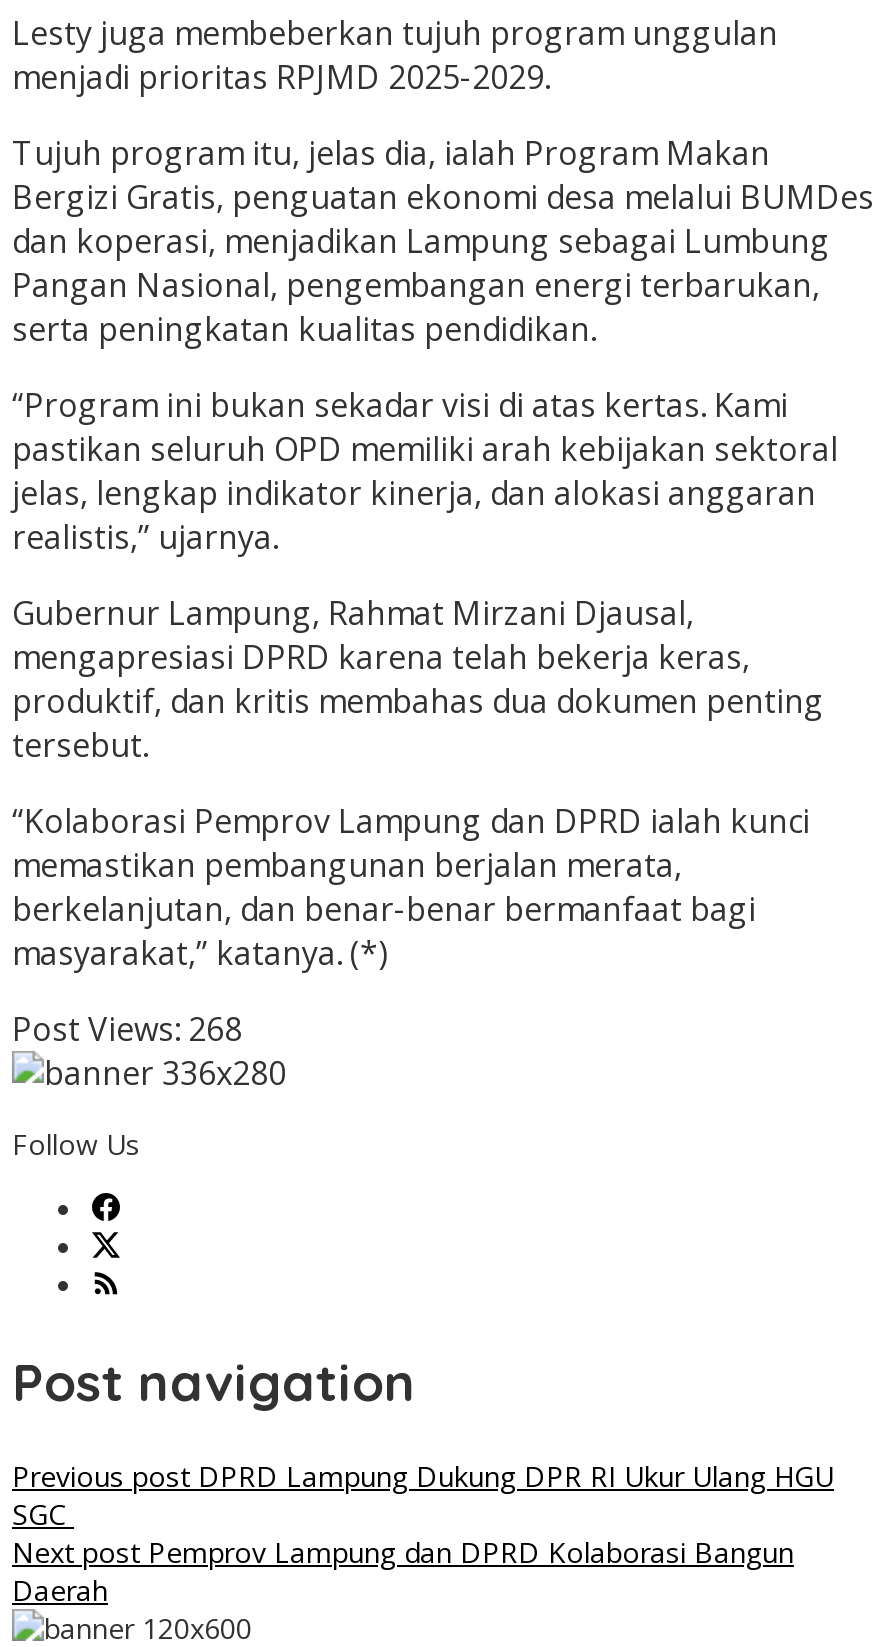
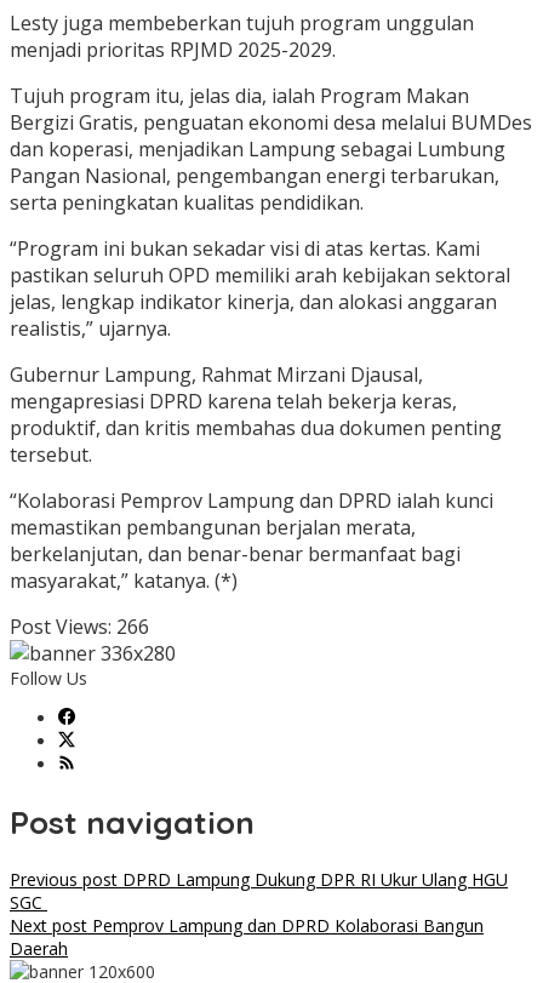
- Post Views: 268
+ Post Views: 266
